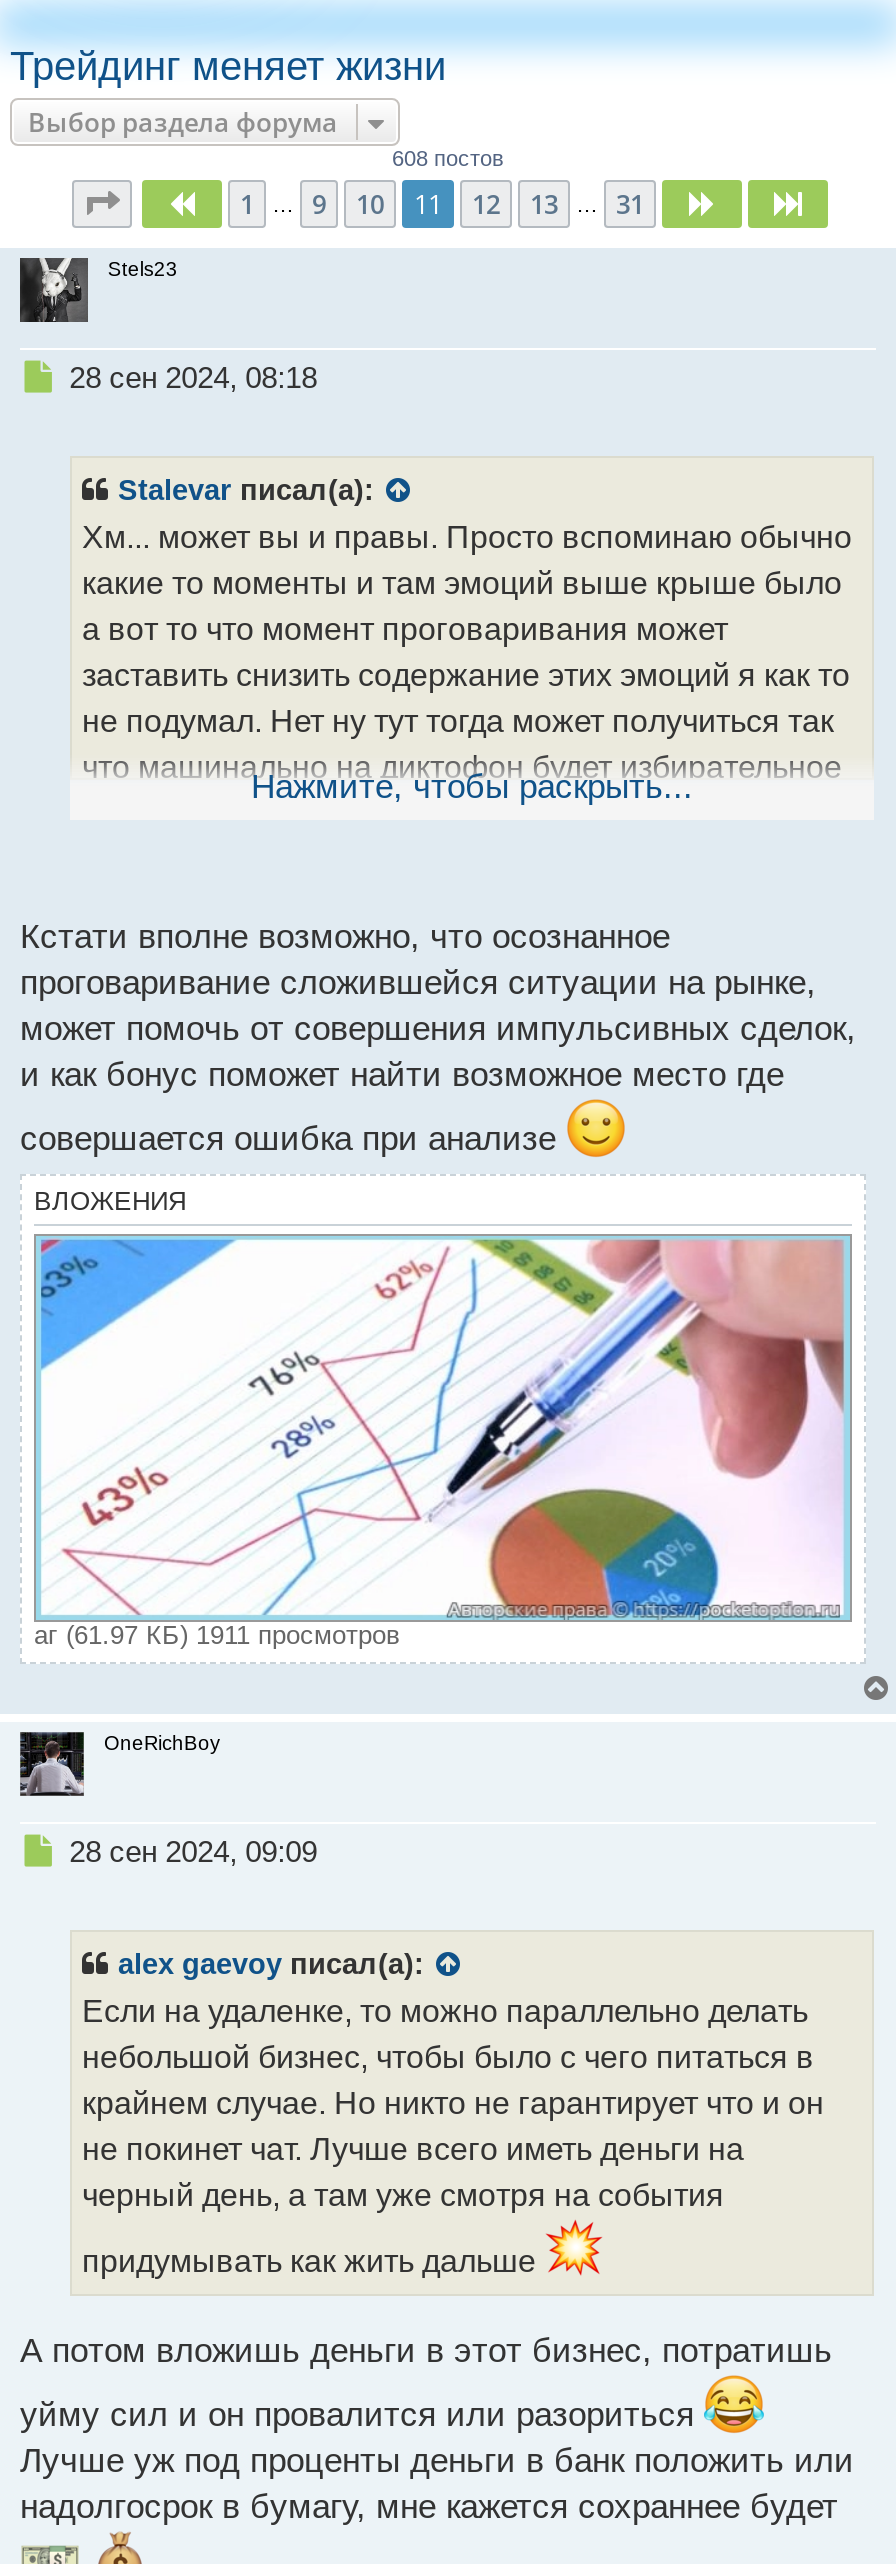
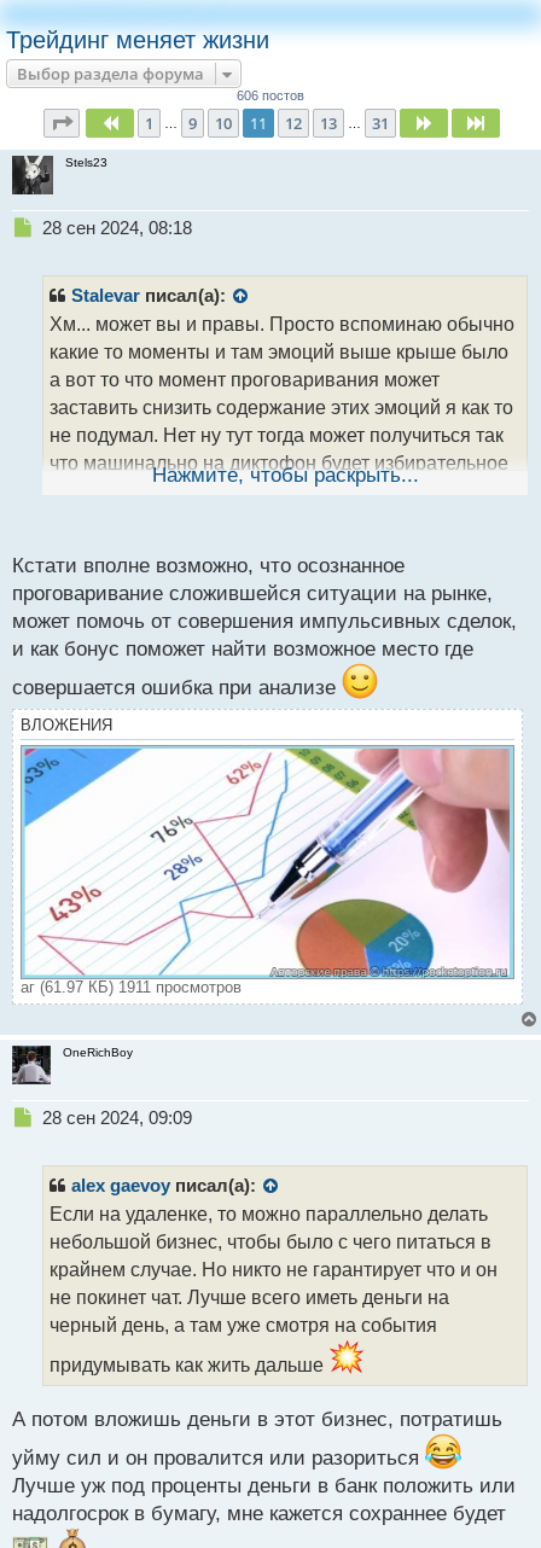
- 608 постов
+ 606 постов
